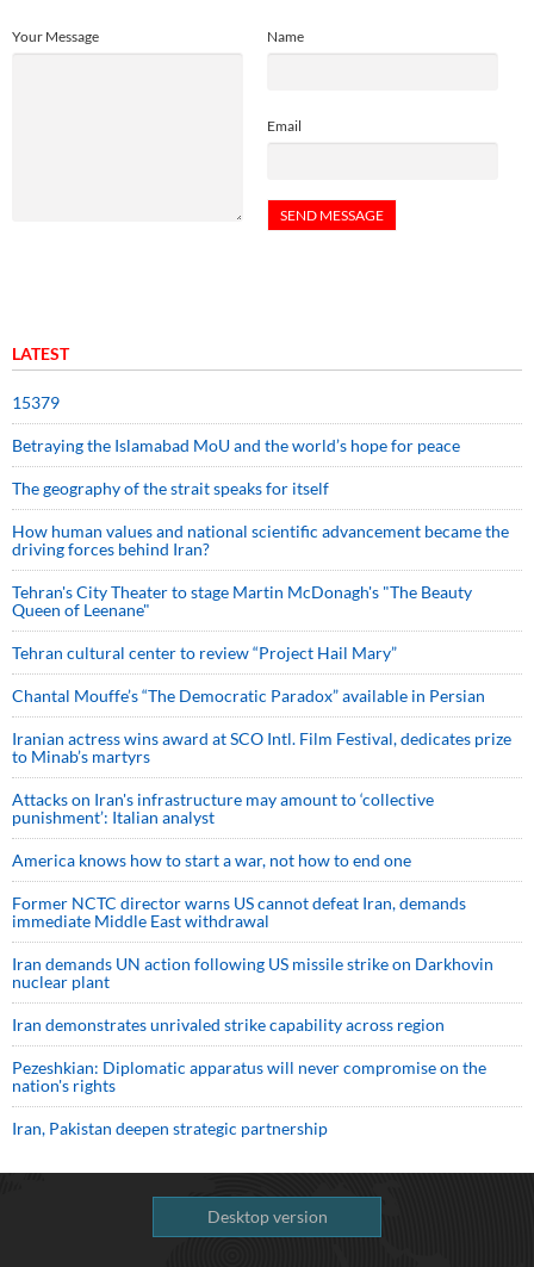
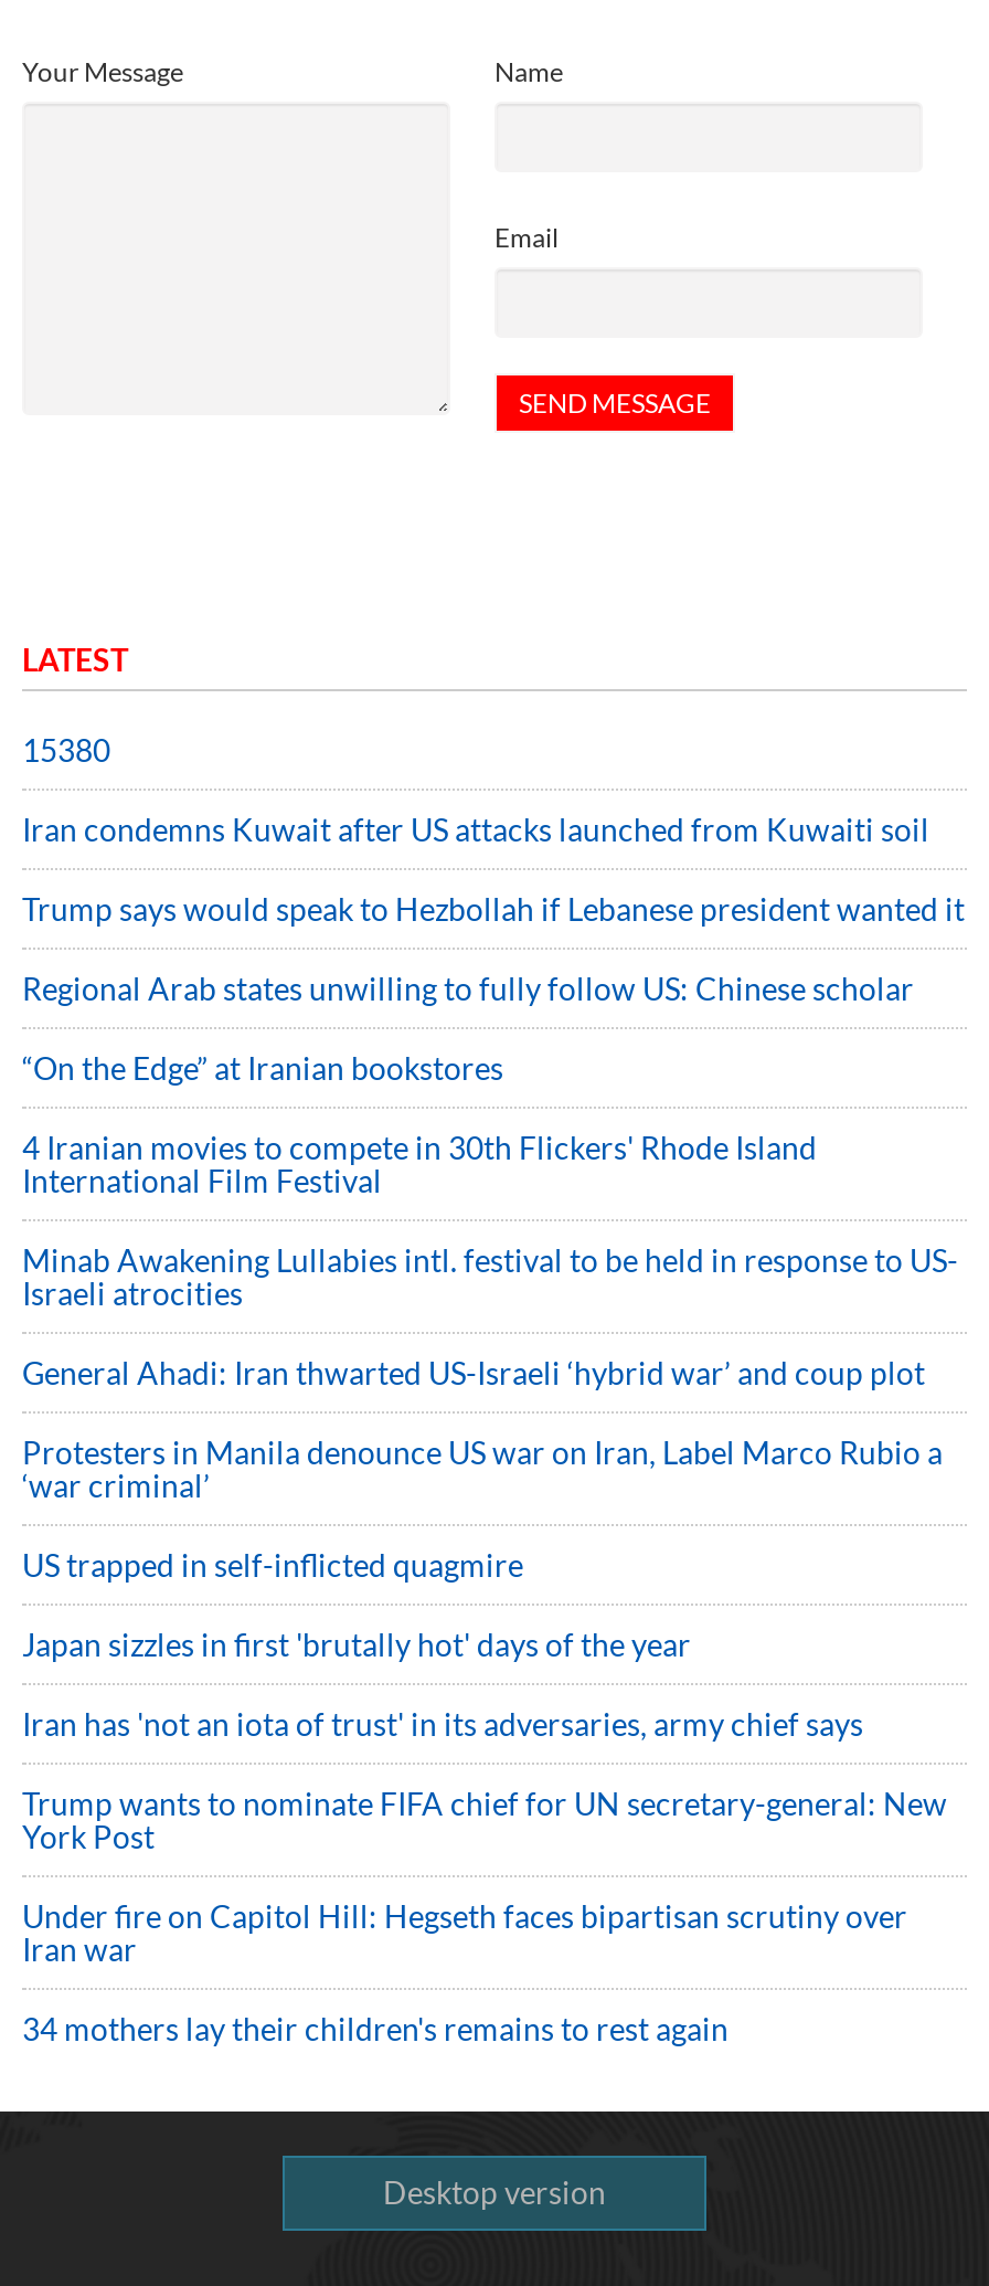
- 15379
+ 15380

- Betraying the Islamabad MoU and the world’s hope for peace
+ Iran condemns Kuwait after US attacks launched from Kuwaiti soil

- The geography of the strait speaks for itself
+ Trump says would speak to Hezbollah if Lebanese president wanted it

- How human values and national scientific advancement became the
- driving forces behind Iran?
+ Regional Arab states unwilling to fully follow US: Chinese scholar

- Tehran's City Theater to stage Martin McDonagh's "The Beauty
- Queen of Leenane"
+ “On the Edge” at Iranian bookstores

- Tehran cultural center to review “Project Hail Mary”
+ 4 Iranian movies to compete in 30th Flickers' Rhode Island
+ International Film Festival

- Chantal Mouffe’s “The Democratic Paradox” available in Persian
+ Minab Awakening Lullabies intl. festival to be held in response to US-
+ Israeli atrocities

- Iranian actress wins award at SCO Intl. Film Festival, dedicates prize
- to Minab’s martyrs
+ General Ahadi: Iran thwarted US-Israeli ‘hybrid war’ and coup plot

- Attacks on Iran's infrastructure may amount to ‘collective
- punishment’: Italian analyst
+ Protesters in Manila denounce US war on Iran, Label Marco Rubio a
+ ‘war criminal’

- America knows how to start a war, not how to end one
+ US trapped in self-inflicted quagmire

- Former NCTC director warns US cannot defeat Iran, demands
- immediate Middle East withdrawal
+ Japan sizzles in first 'brutally hot' days of the year

- Iran demands UN action following US missile strike on Darkhovin
- nuclear plant
+ Iran has 'not an iota of trust' in its adversaries, army chief says

- Iran demonstrates unrivaled strike capability across region
+ Trump wants to nominate FIFA chief for UN secretary-general: New
+ York Post

- Pezeshkian: Diplomatic apparatus will never compromise on the
- nation's rights
+ Under fire on Capitol Hill: Hegseth faces bipartisan scrutiny over
+ Iran war

- Iran, Pakistan deepen strategic partnership
+ 34 mothers lay their children's remains to rest again
